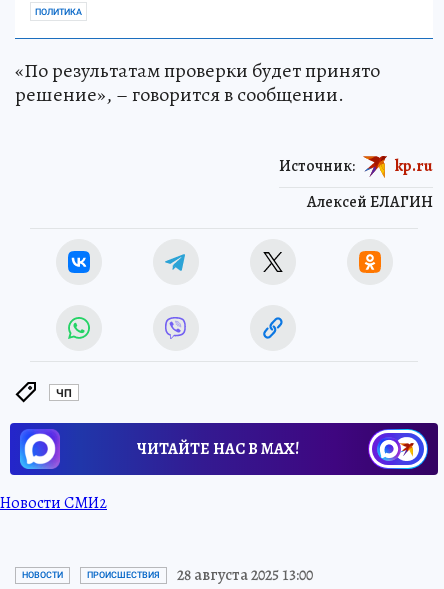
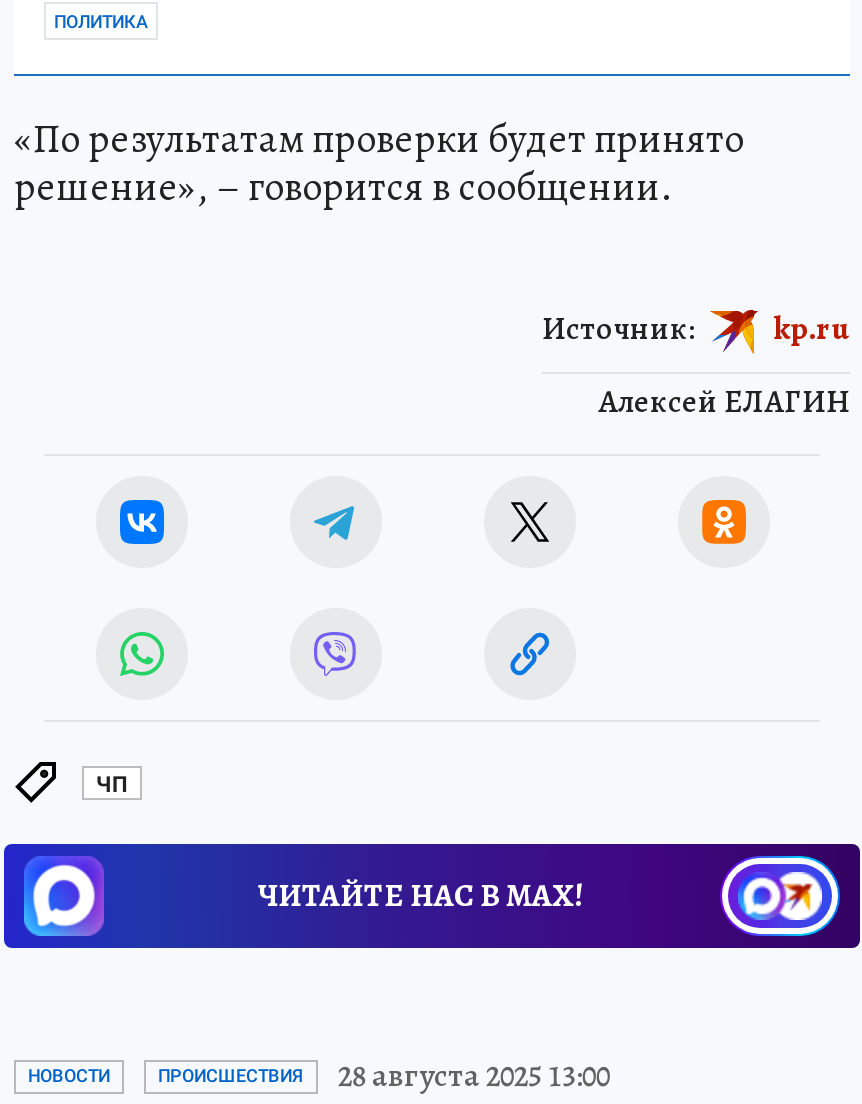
- Новости СМИ2
